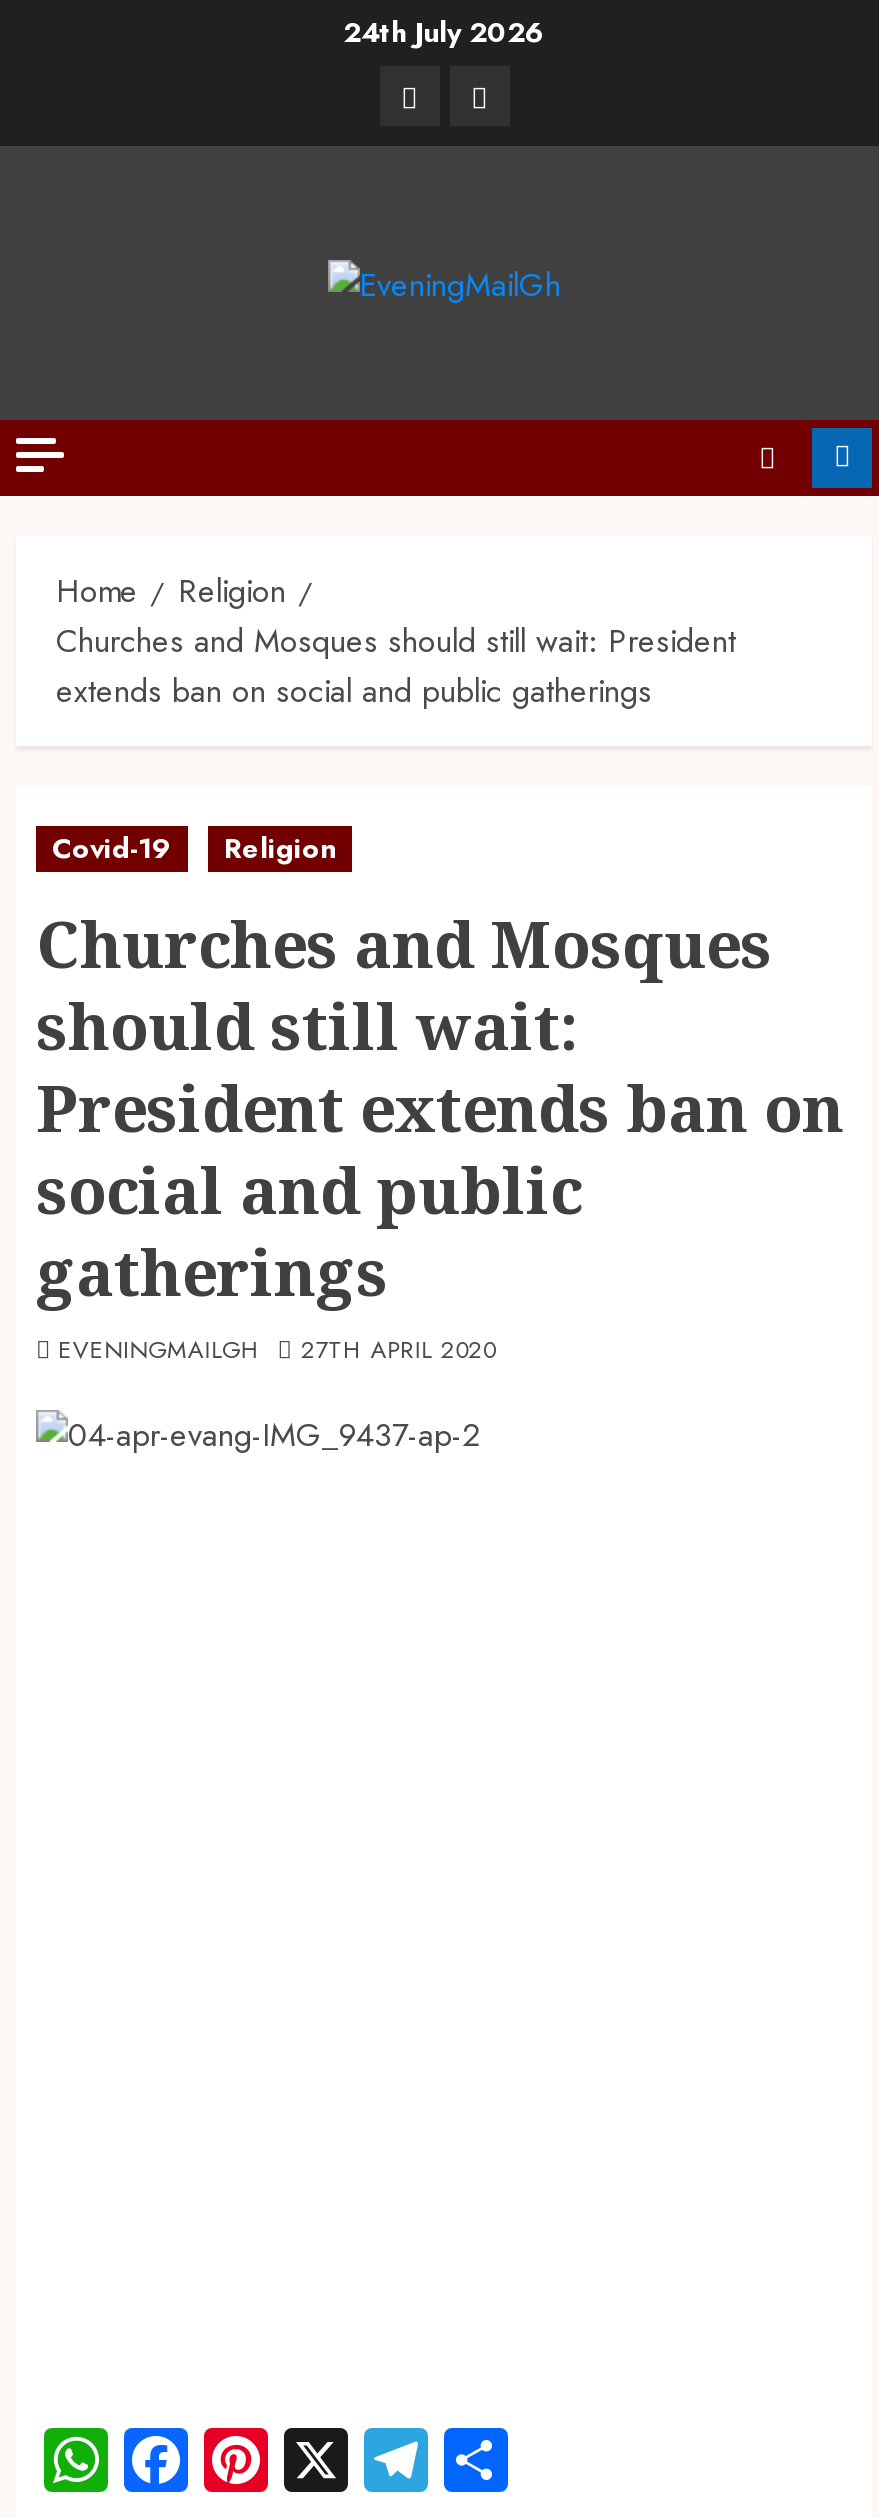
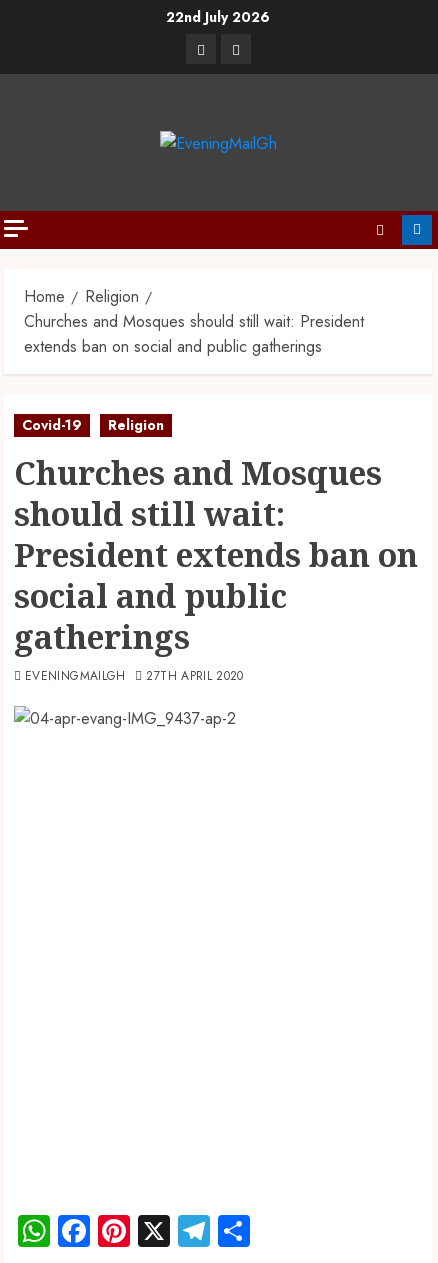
- 24th July 2026
+ 22nd July 2026
